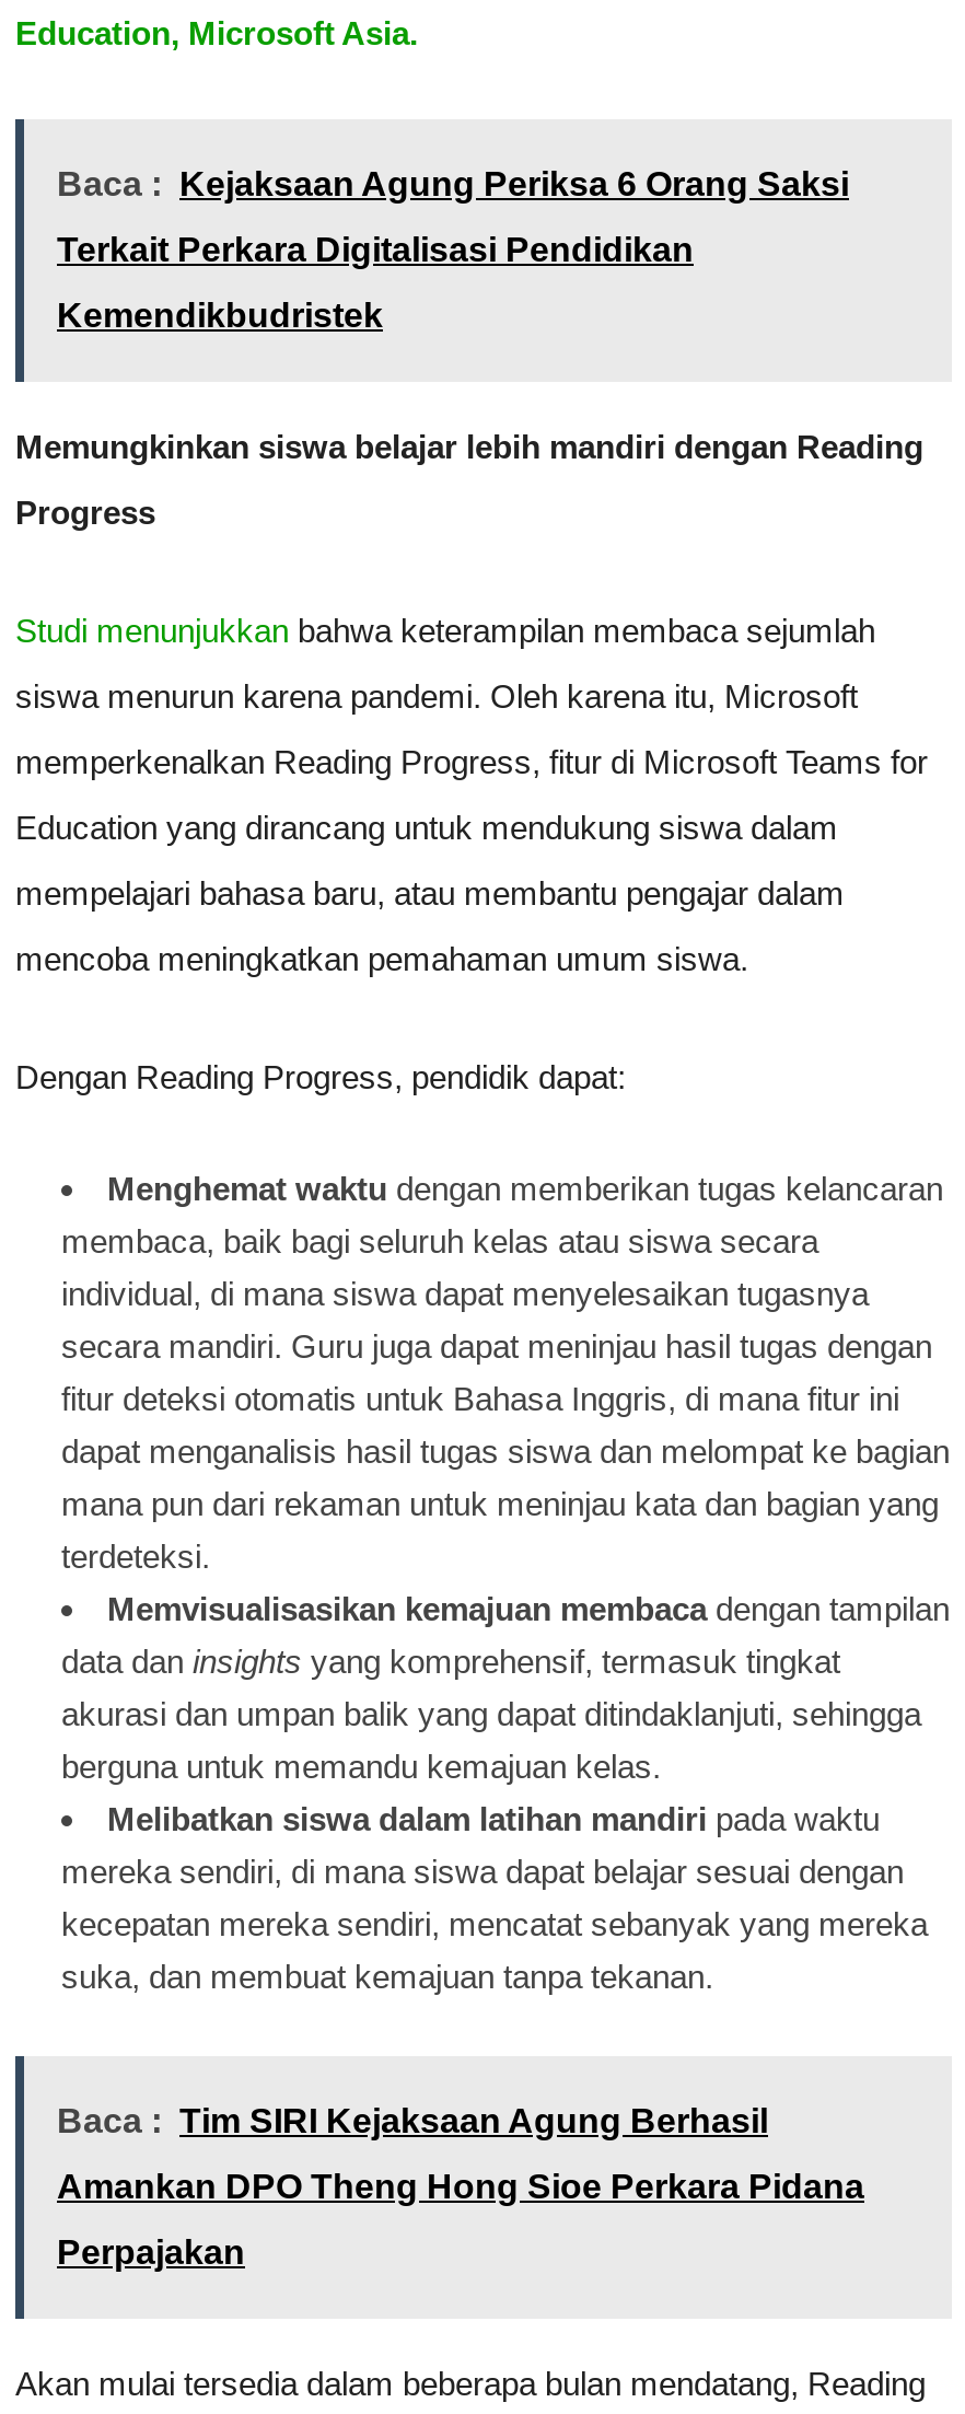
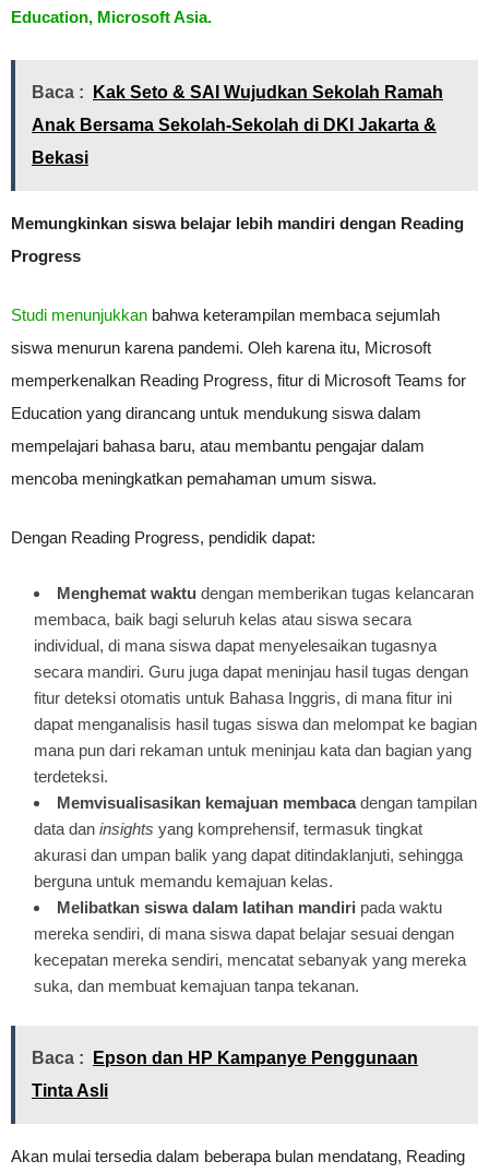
- Baca : Kejaksaan Agung Periksa 6 Orang Saksi
+ Baca : Kak Seto & SAI Wujudkan Sekolah Ramah

- Terkait Perkara Digitalisasi Pendidikan
+ Anak Bersama Sekolah-Sekolah di DKI Jakarta &

- Kemendikbudristek
+ Bekasi

- Baca : Tim SIRI Kejaksaan Agung Berhasil
- Amankan DPO Theng Hong Sioe Perkara Pidana
- Perpajakan
+ Baca : Epson dan HP Kampanye Penggunaan
+ Tinta Asli
